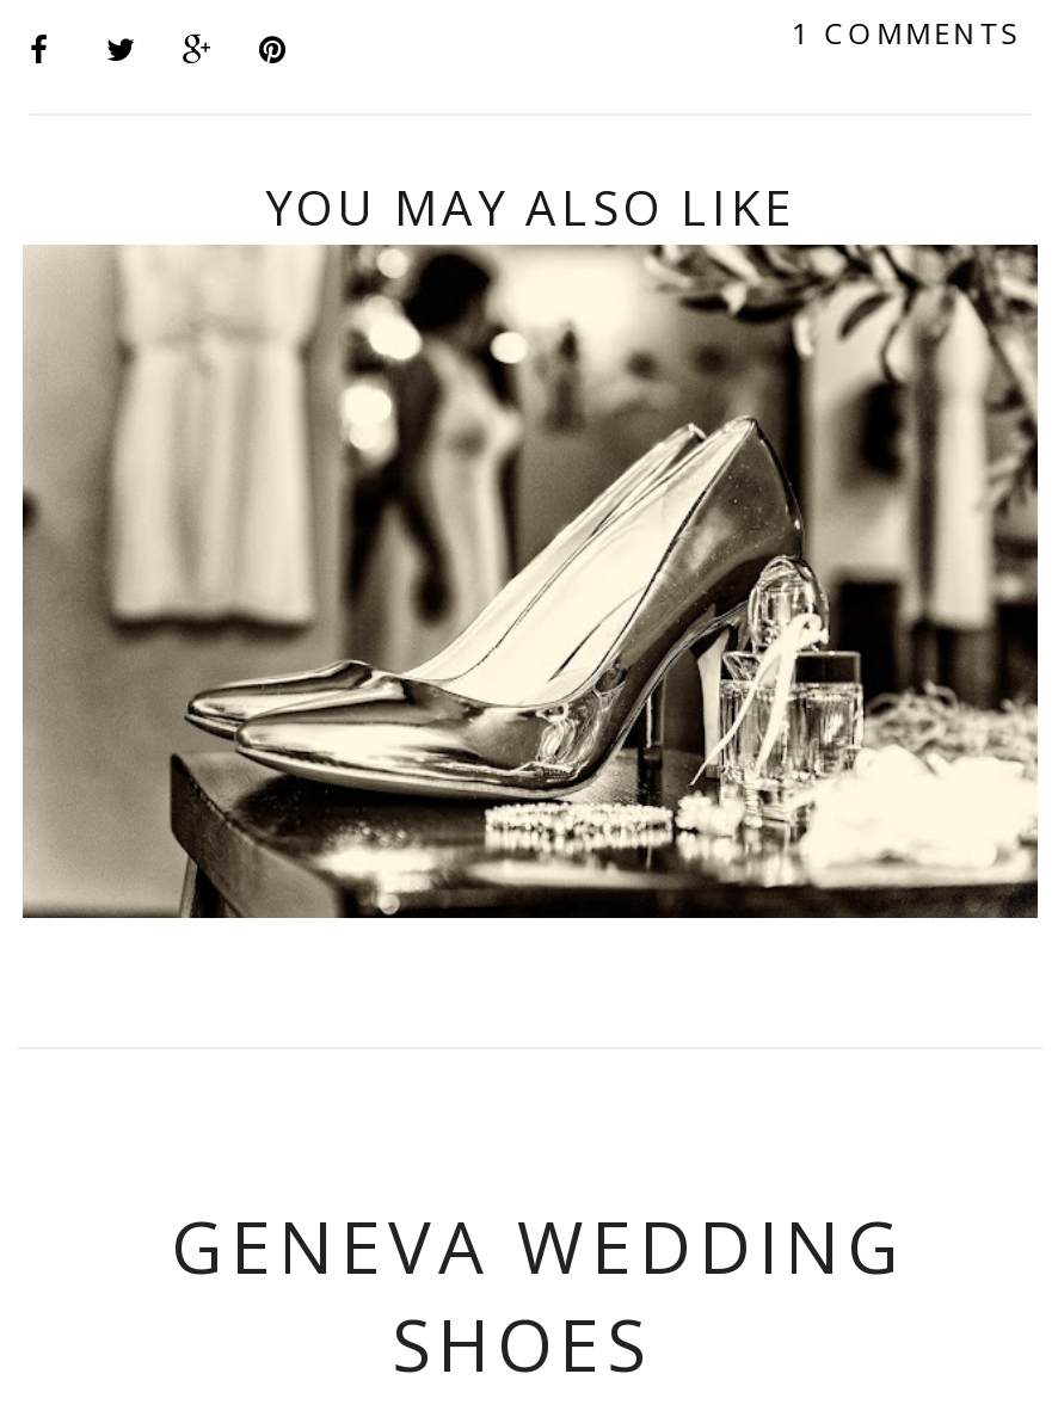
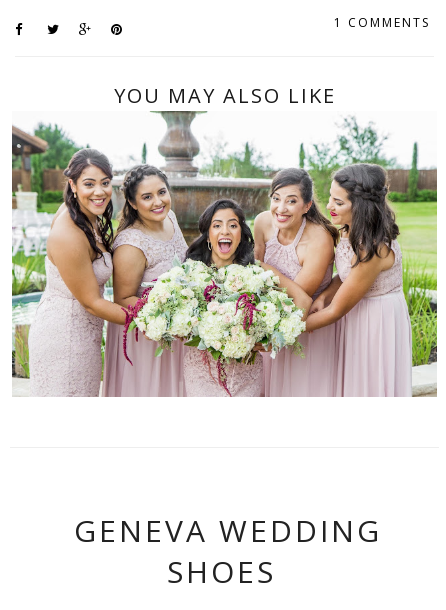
- [image]
+ [image]
